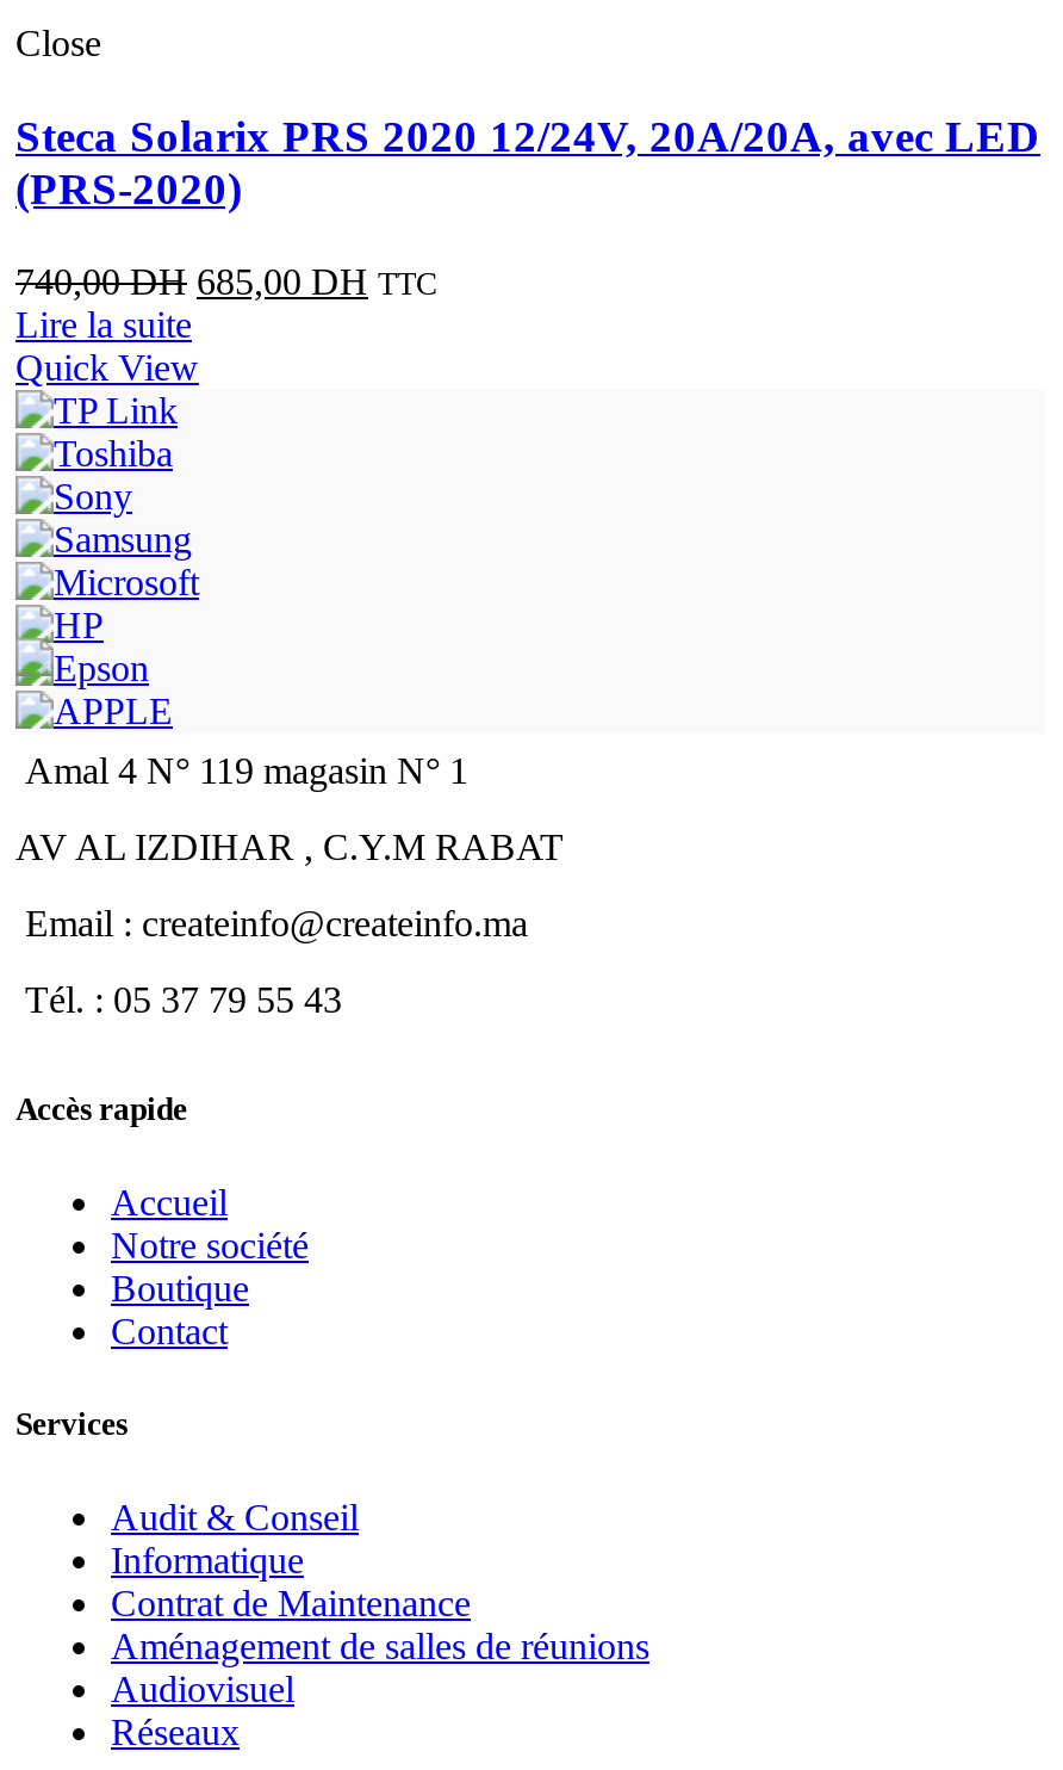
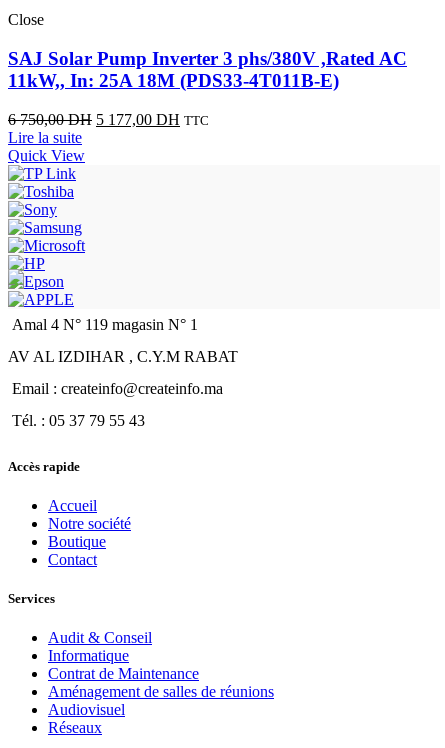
- Steca Solarix PRS 2020 12/24V, 20A/20A, avec LED
- (PRS-2020)
+ SAJ Solar Pump Inverter 3 phs/380V ,Rated AC
+ 11kW,, In: 25A 18M (PDS33-4T011B-E)

- 740,00DH 685,00 DH TTC
+ 6 750,00DH 5 177,00 DH TTC
